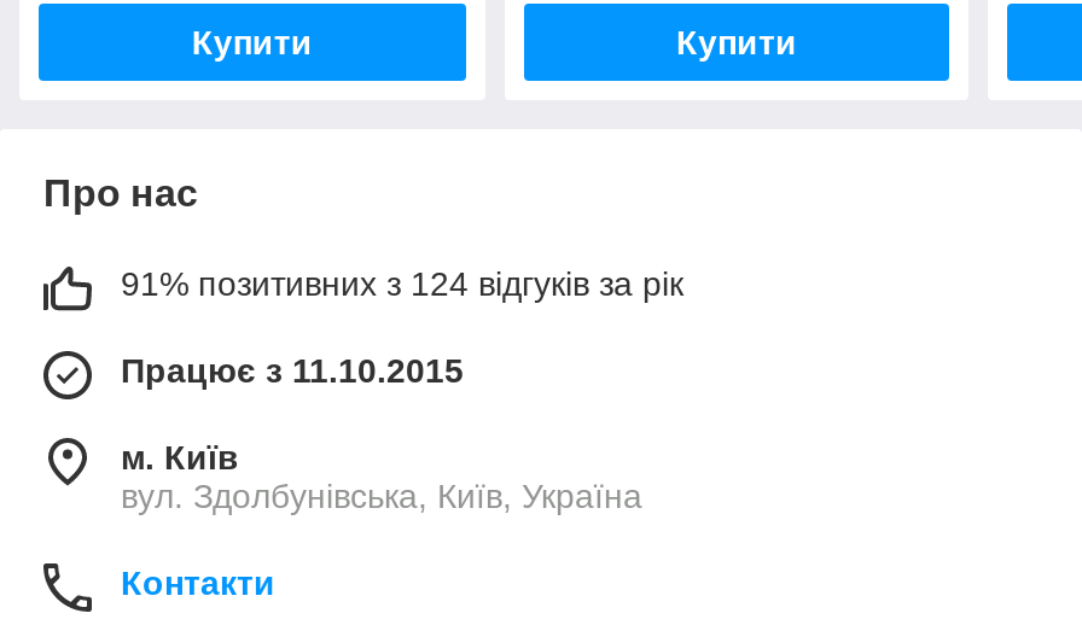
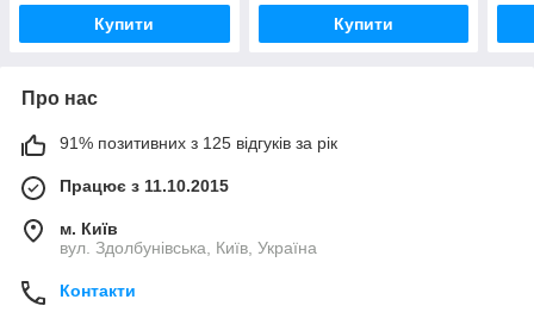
- 91% позитивних з 124 відгуків за рік
+ 91% позитивних з 125 відгуків за рік
